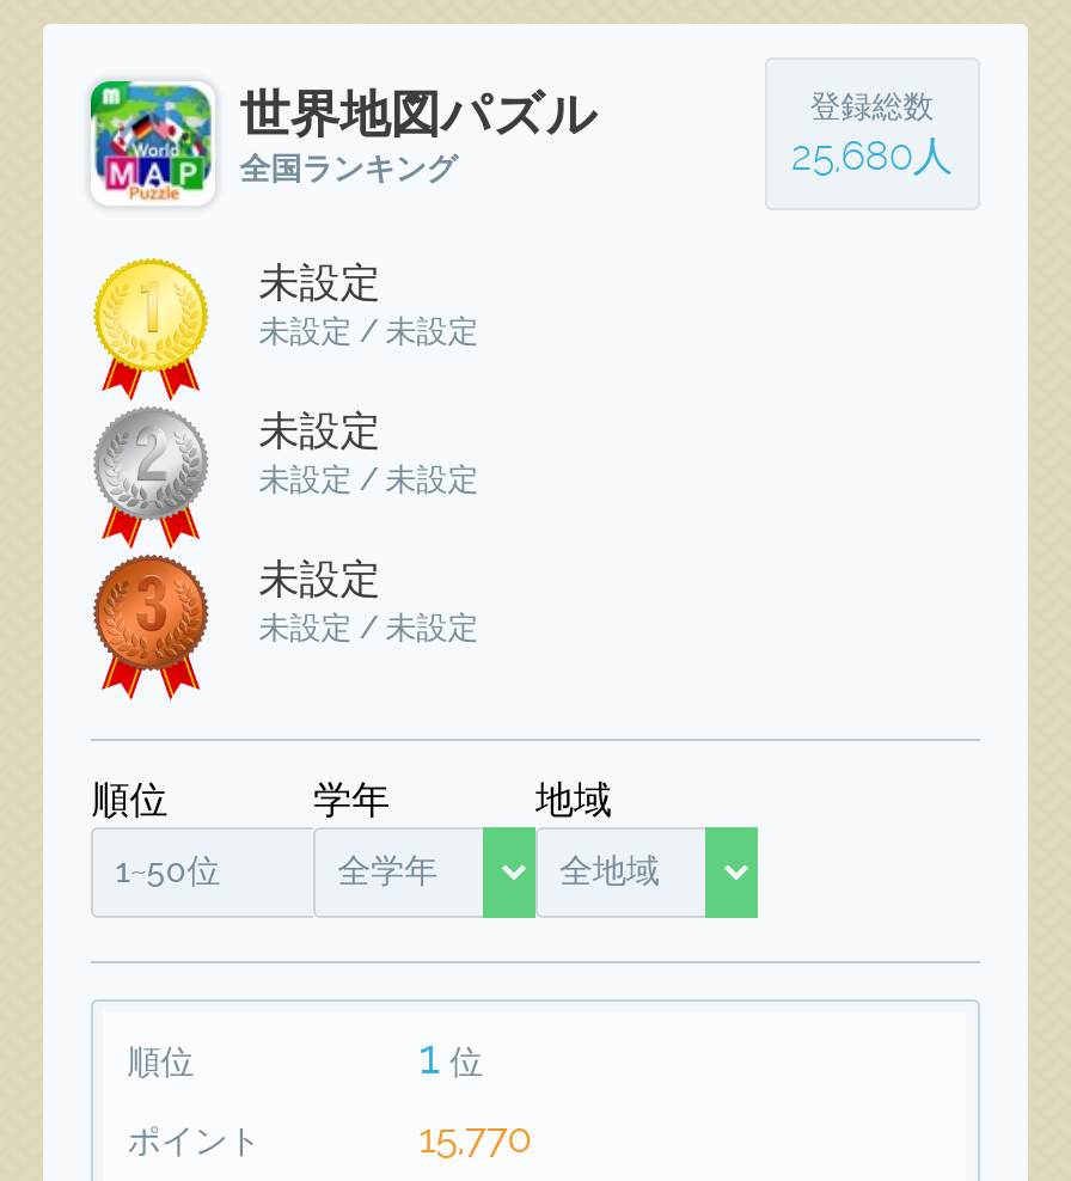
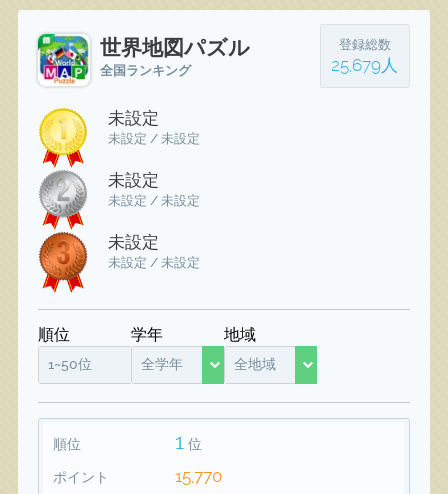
- 25,680人
+ 25,679人
